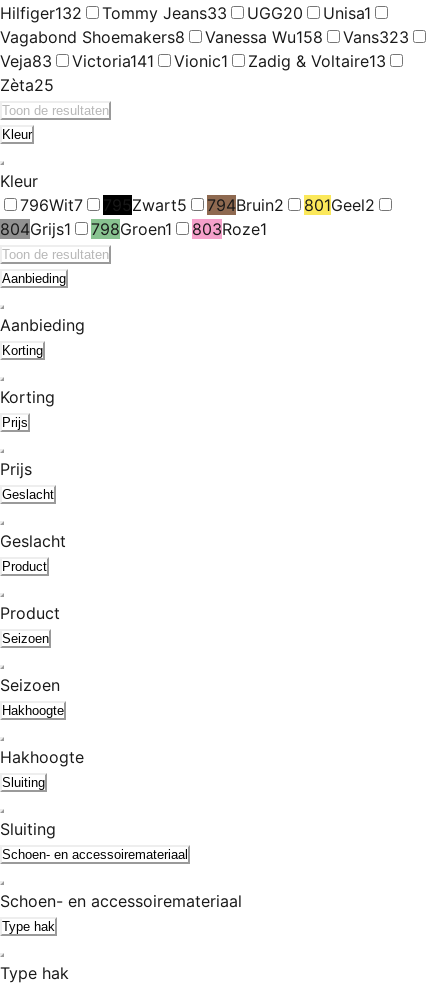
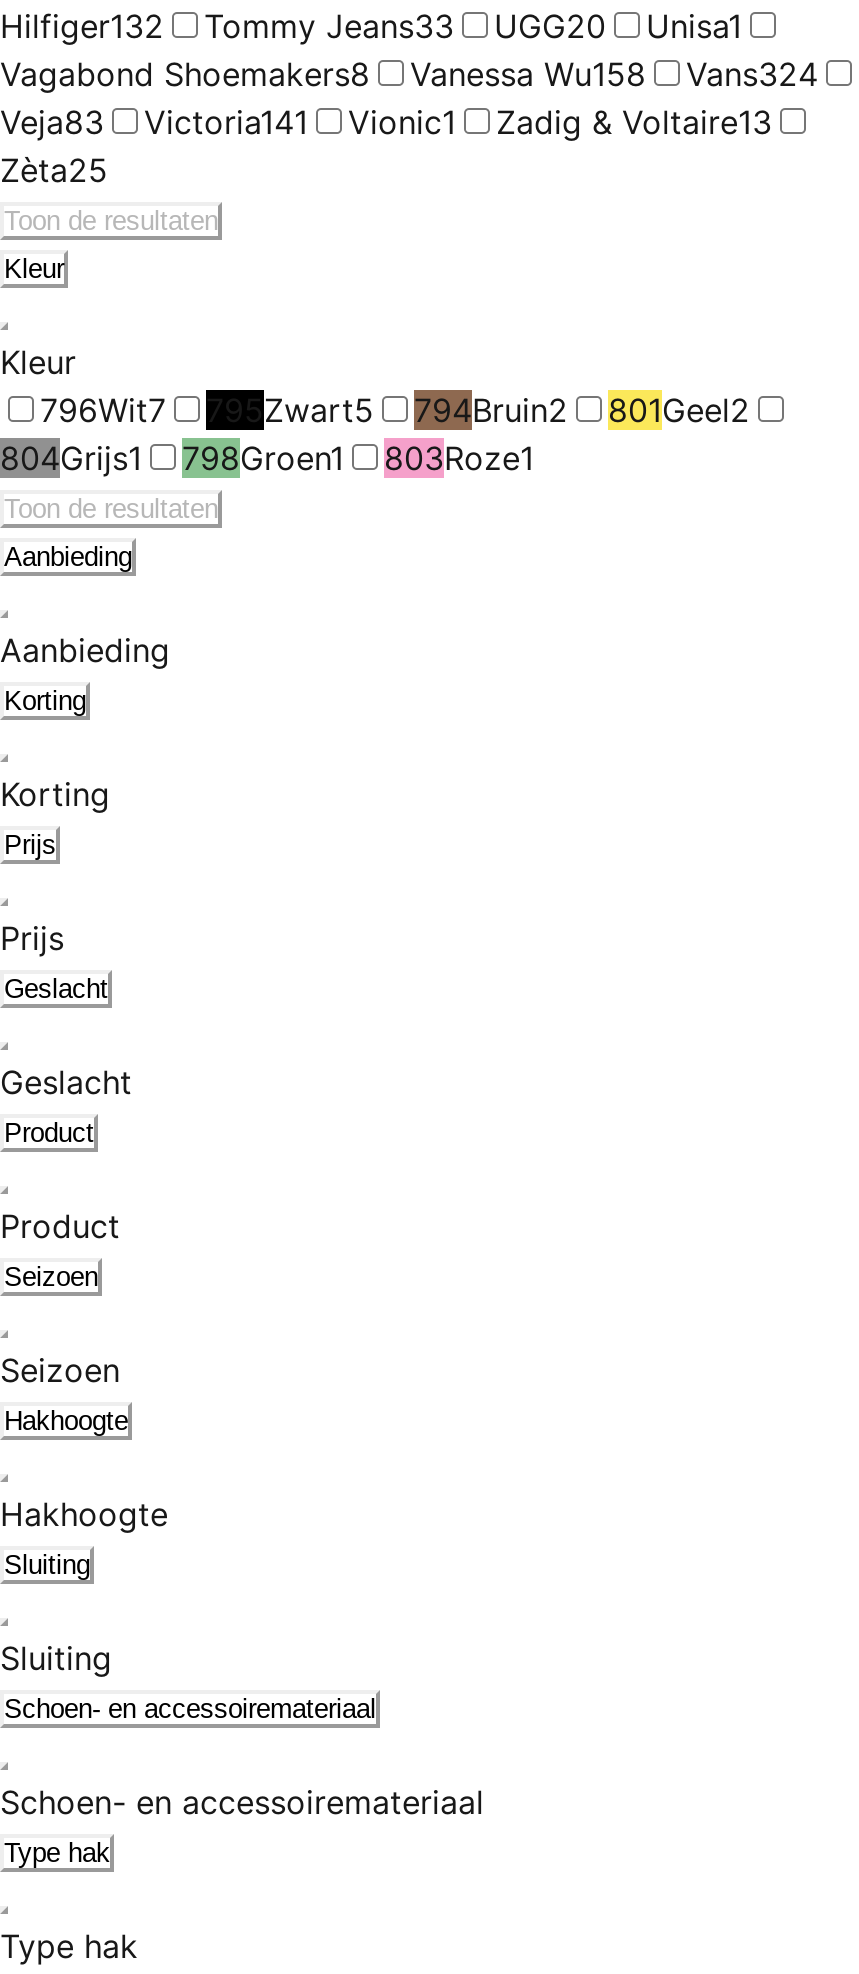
- Vagabond Shoemakers8 Vanessa Wu158 Vans323
+ Vagabond Shoemakers8 Vanessa Wu158 Vans324
